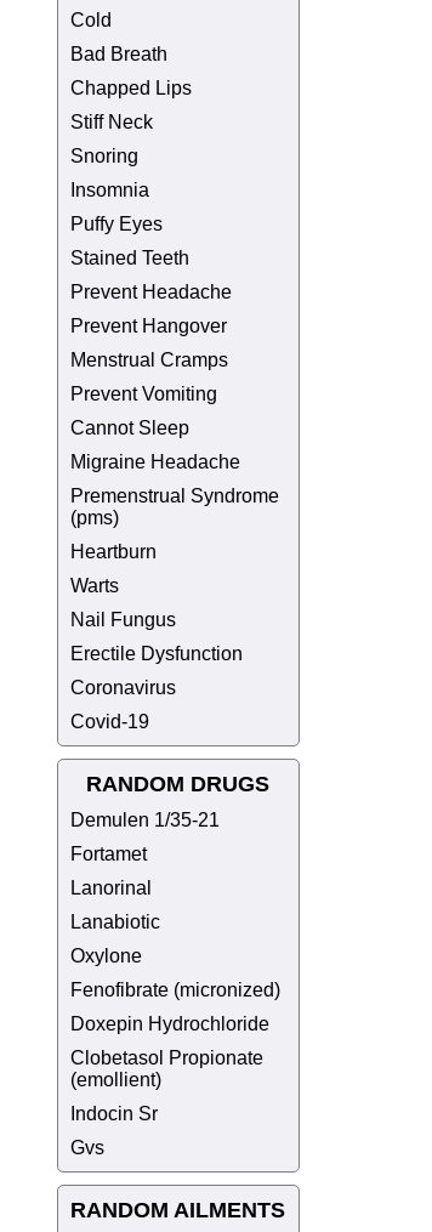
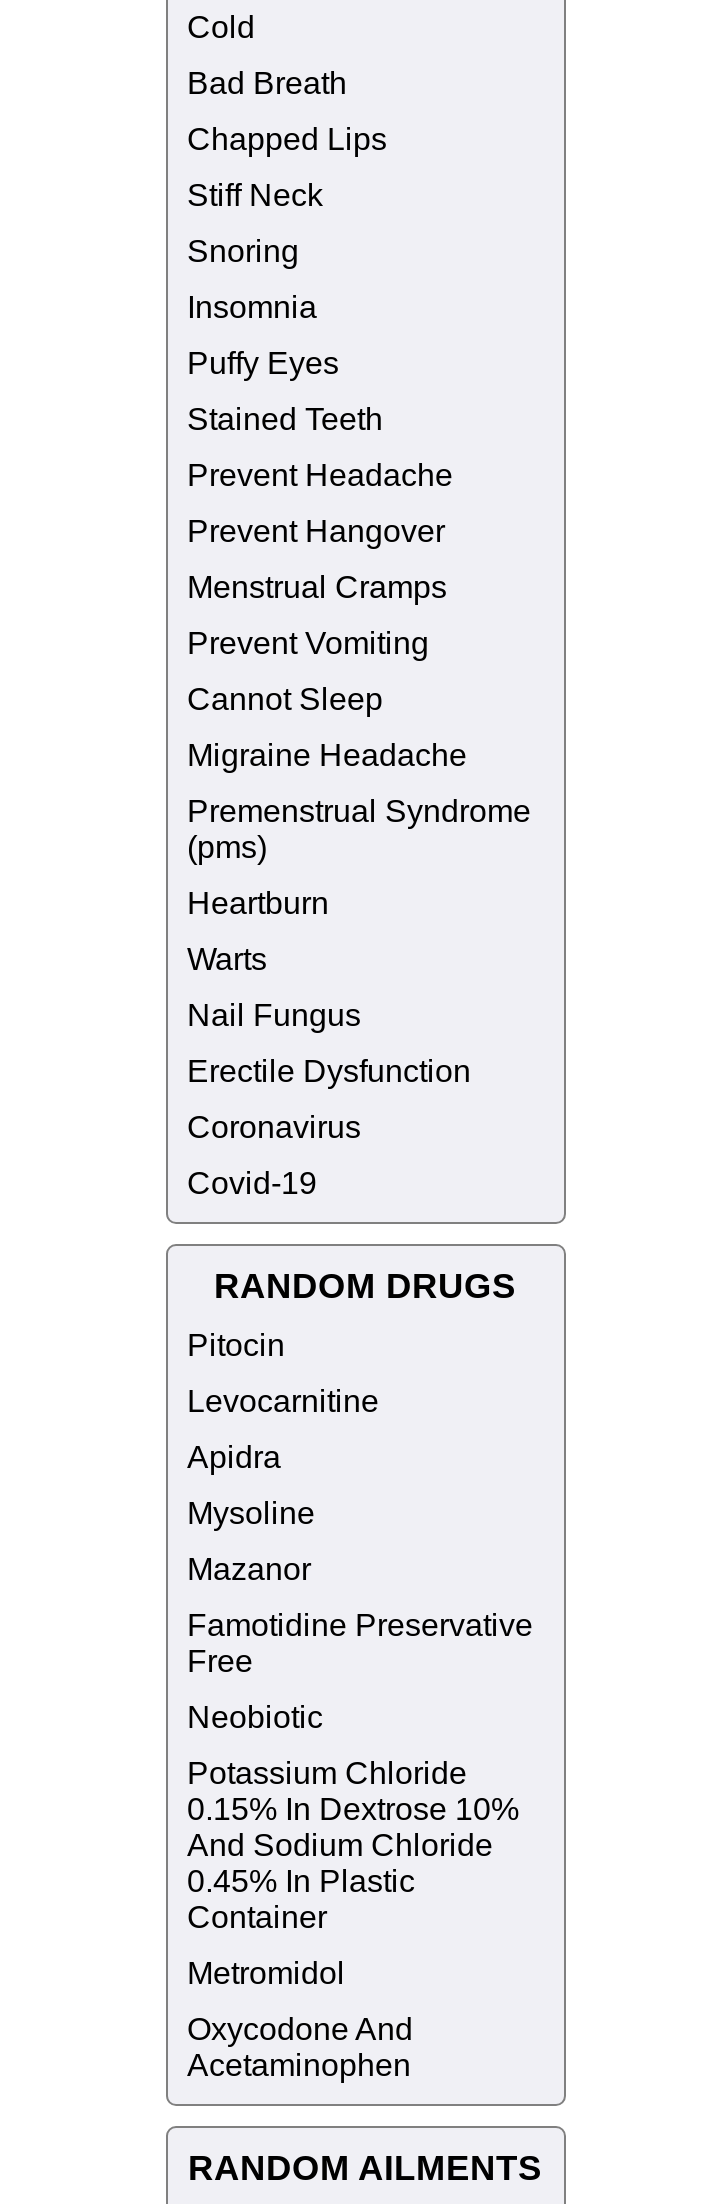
- Demulen 1/35-21
+ Pitocin

- Fortamet
+ Levocarnitine

- Lanorinal
+ Apidra

- Lanabiotic
+ Mysoline

- Oxylone
+ Mazanor

- Fenofibrate (micronized)
+ Famotidine Preservative
+ Free

- Doxepin Hydrochloride
+ Neobiotic

- Clobetasol Propionate
- (emollient)
+ Potassium Chloride
+ 0.15% In Dextrose 10%
+ And Sodium Chloride
+ 0.45% In Plastic
+ Container

- Indocin Sr
+ Metromidol

- Gvs
+ Oxycodone And
+ Acetaminophen
